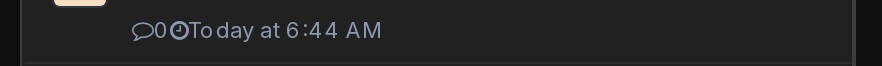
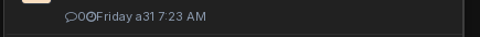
- 0 Today at 6:44 AM
+ 0 Friday a31 7:23 AM
